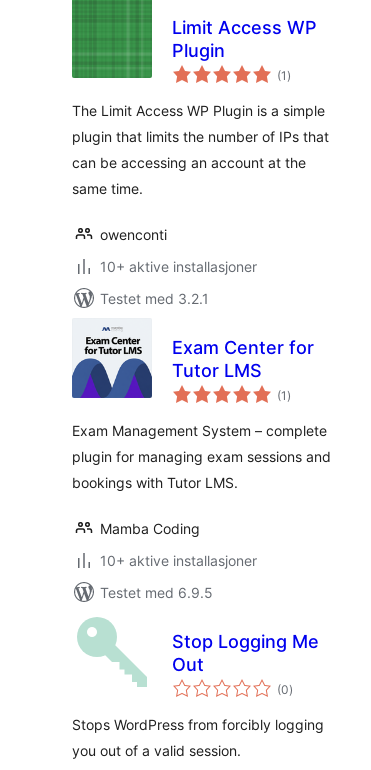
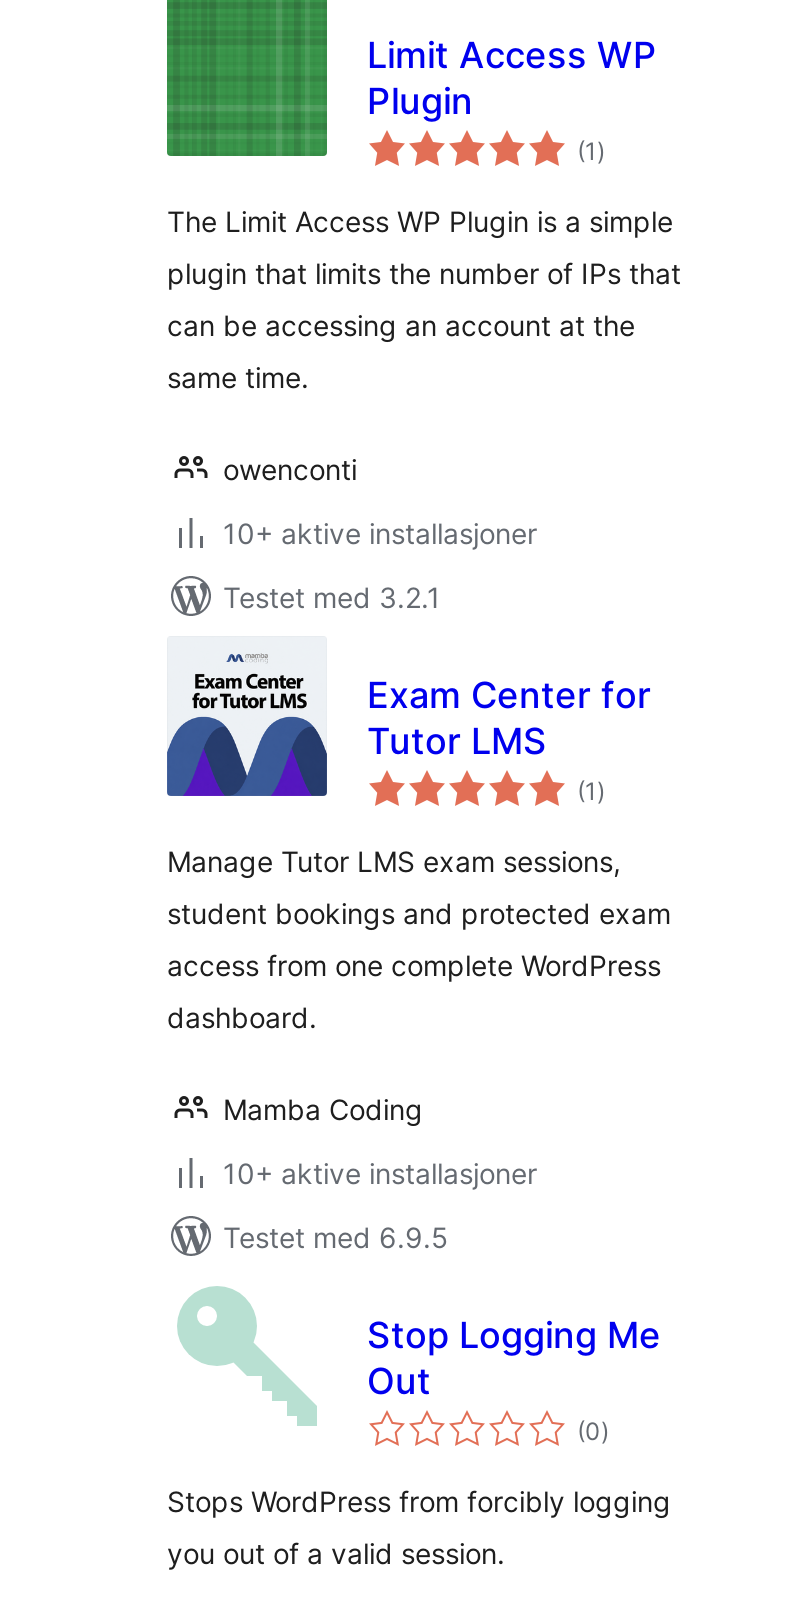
- Exam Management System – complete
- plugin for managing exam sessions and
- bookings with Tutor LMS.
+ Manage Tutor LMS exam sessions,
+ student bookings and protected exam
+ access from one complete WordPress
+ dashboard.
